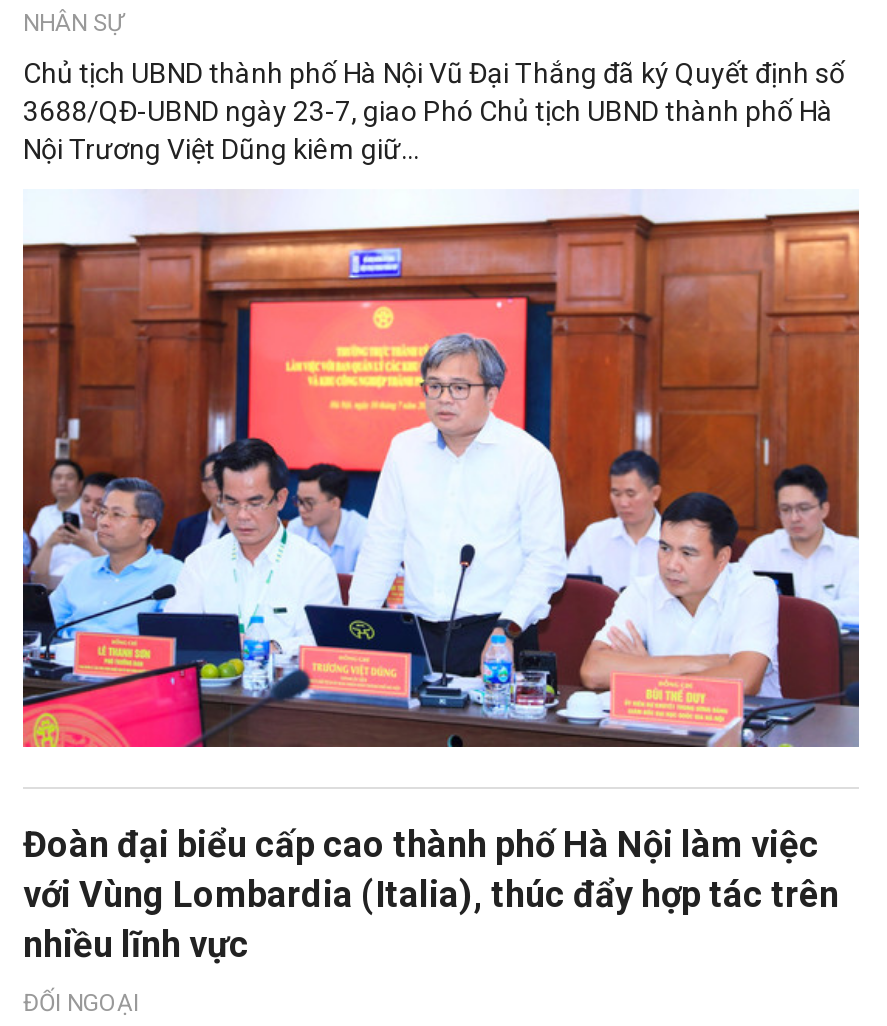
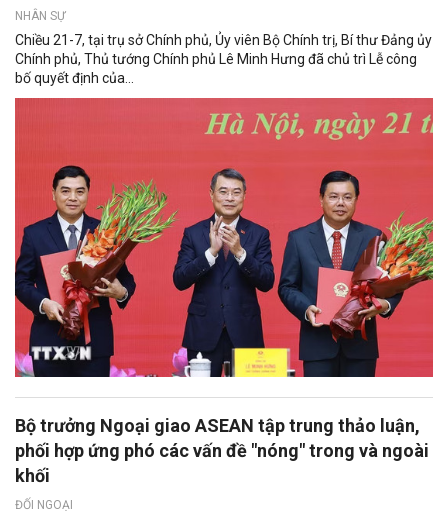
- Chủ tịch UBND thành phố Hà Nội Vũ Đại Thắng đã ký Quyết định số
- 3688/QĐ-UBND ngày 23-7, giao Phó Chủ tịch UBND thành phố Hà
- Nội Trương Việt Dũng kiêm giữ...
+ Chiều 21-7, tại trụ sở Chính phủ, Ủy viên Bộ Chính trị, Bí thư Đảng ủy
+ Chính phủ, Thủ tướng Chính phủ Lê Minh Hưng đã chủ trì Lễ công
+ bố quyết định của...

- [image]
- Đoàn đại biểu cấp cao thành phố Hà Nội làm việc
- với Vùng Lombardia (Italia), thúc đẩy hợp tác trên
- nhiều lĩnh vực
+ [image]
+ Bộ trưởng Ngoại giao ASEAN tập trung thảo luận,
+ phối hợp ứng phó các vấn đề "nóng" trong và ngoài
+ khối
